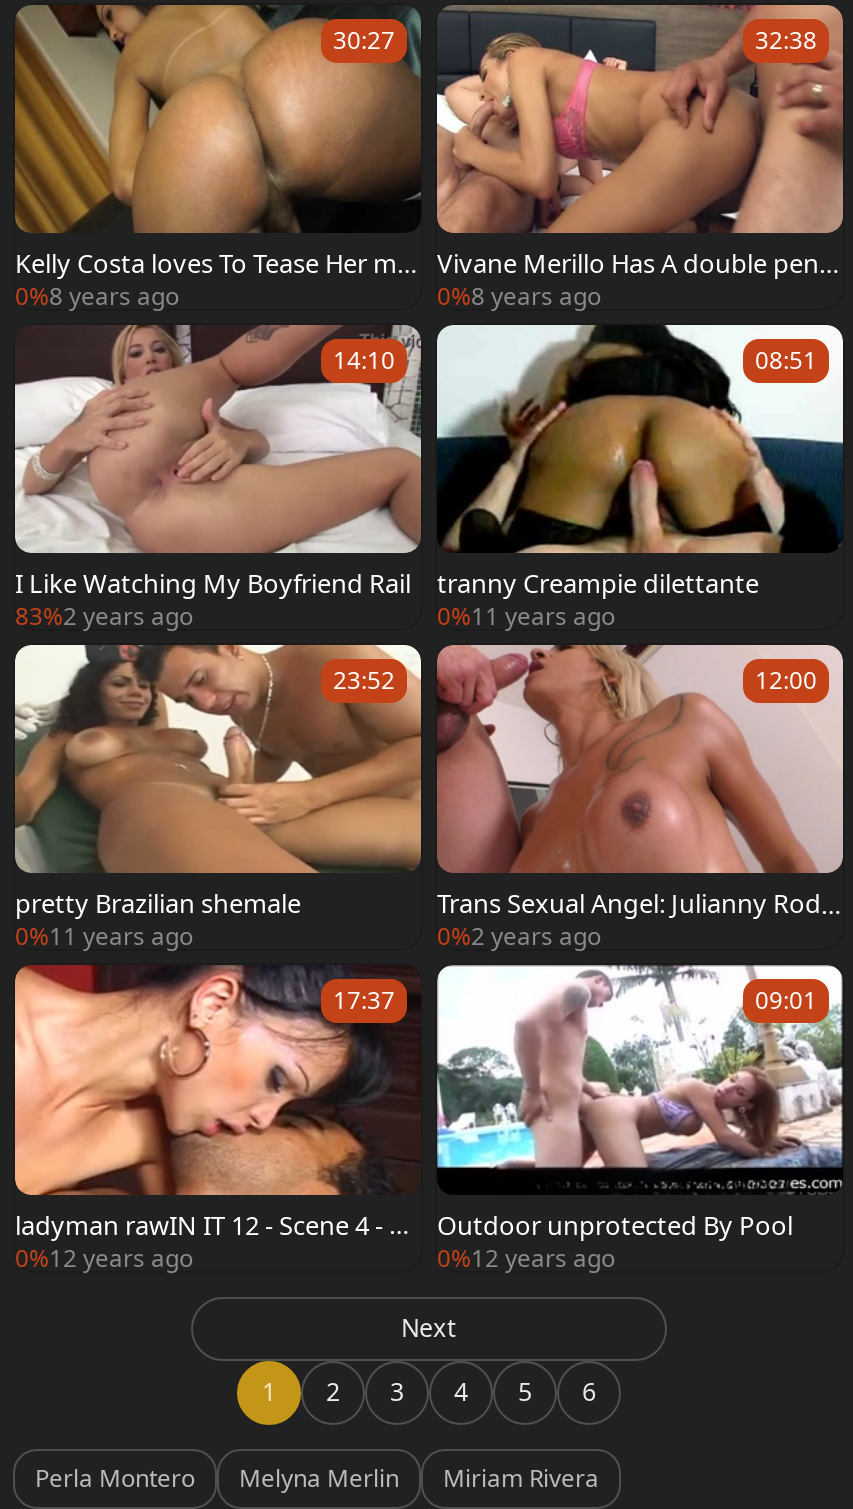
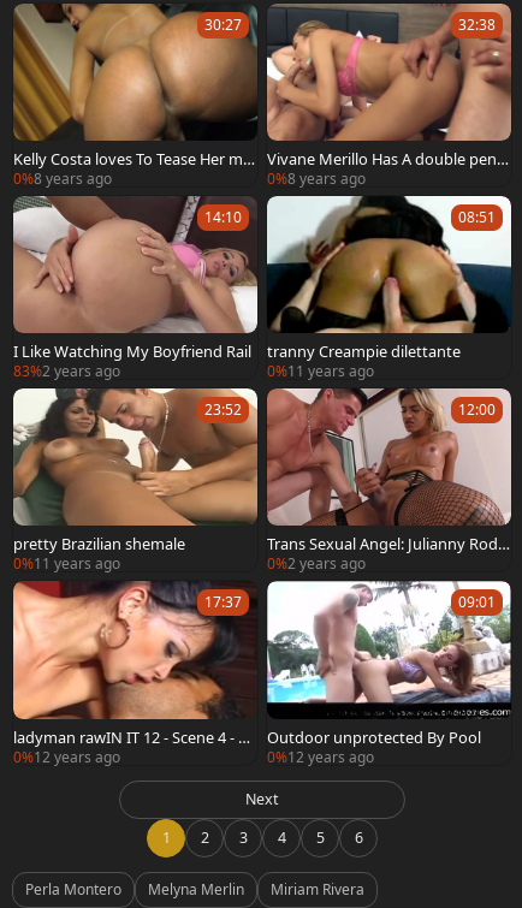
- [image]
+ [image]

- [image]
+ [image]
